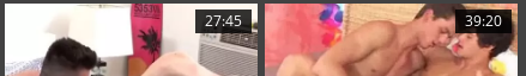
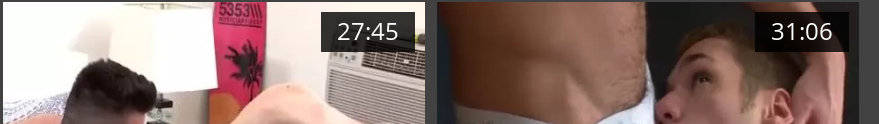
- 39:20
+ 31:06
